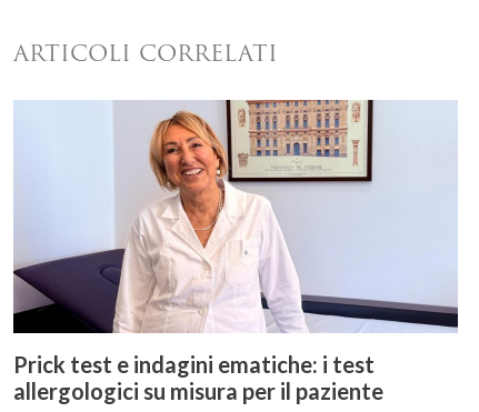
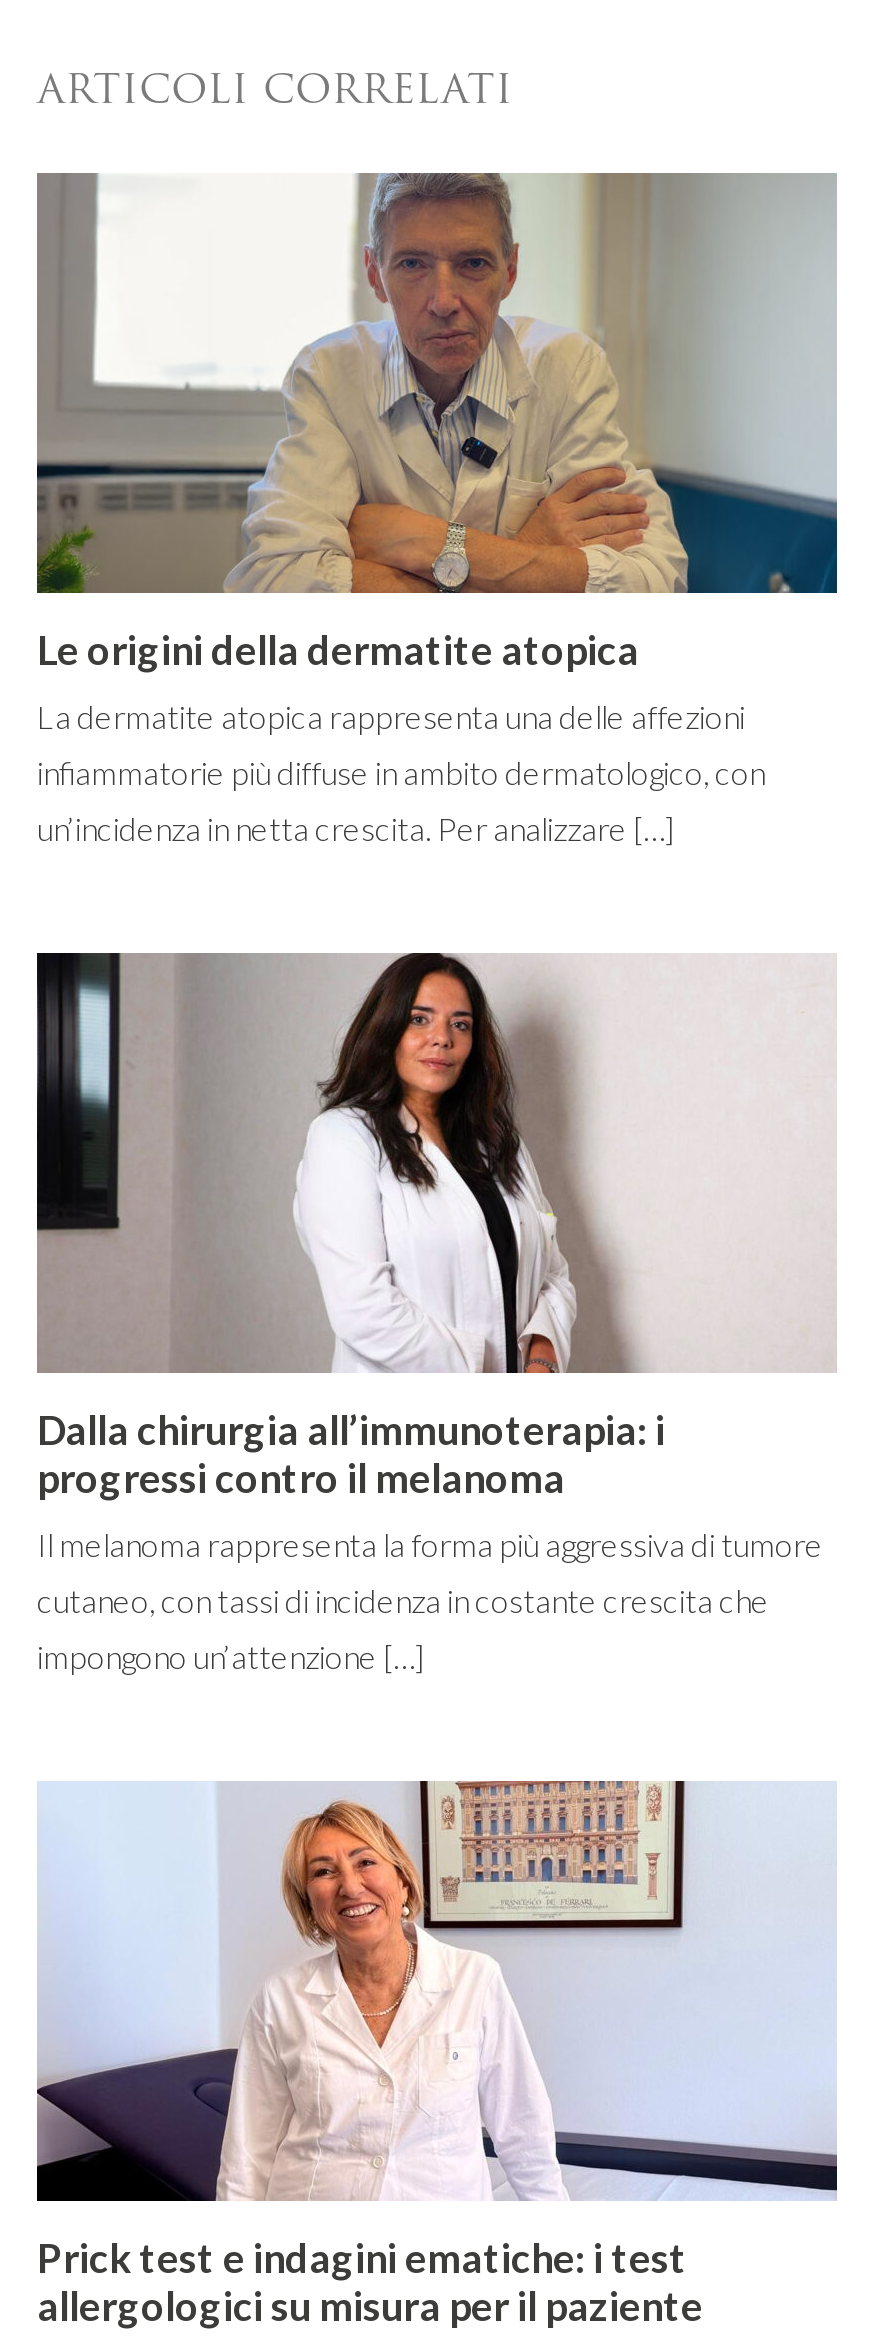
+ [image]
+ Le origini della dermatite atopica
+ La dermatite atopica rappresenta una delle affezioni
+ infiammatorie più diffuse in ambito dermatologico, con
+ un’incidenza in netta crescita. Per analizzare […]

+ [image]
+ Dalla chirurgia all’immunoterapia: i
+ progressi contro il melanoma
+ Il melanoma rappresenta la forma più aggressiva di tumore
+ cutaneo, con tassi di incidenza in costante crescita che
+ impongono un’attenzione […]
